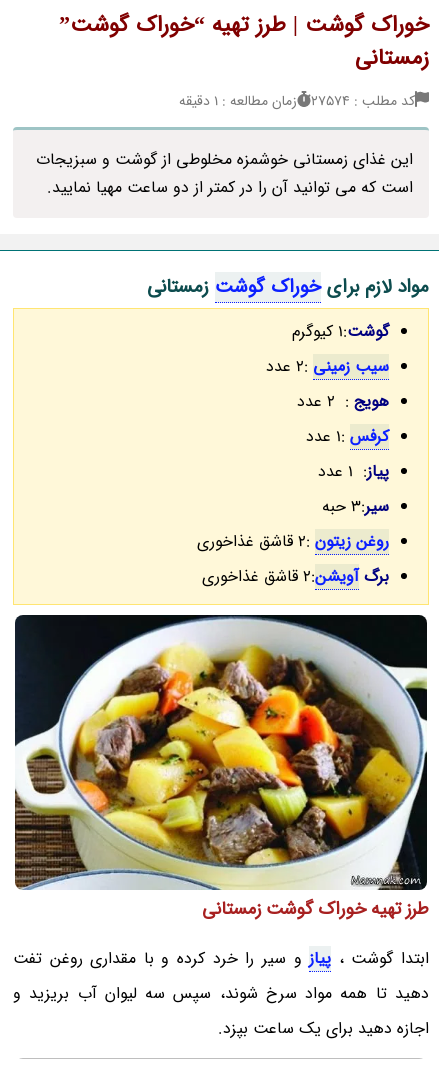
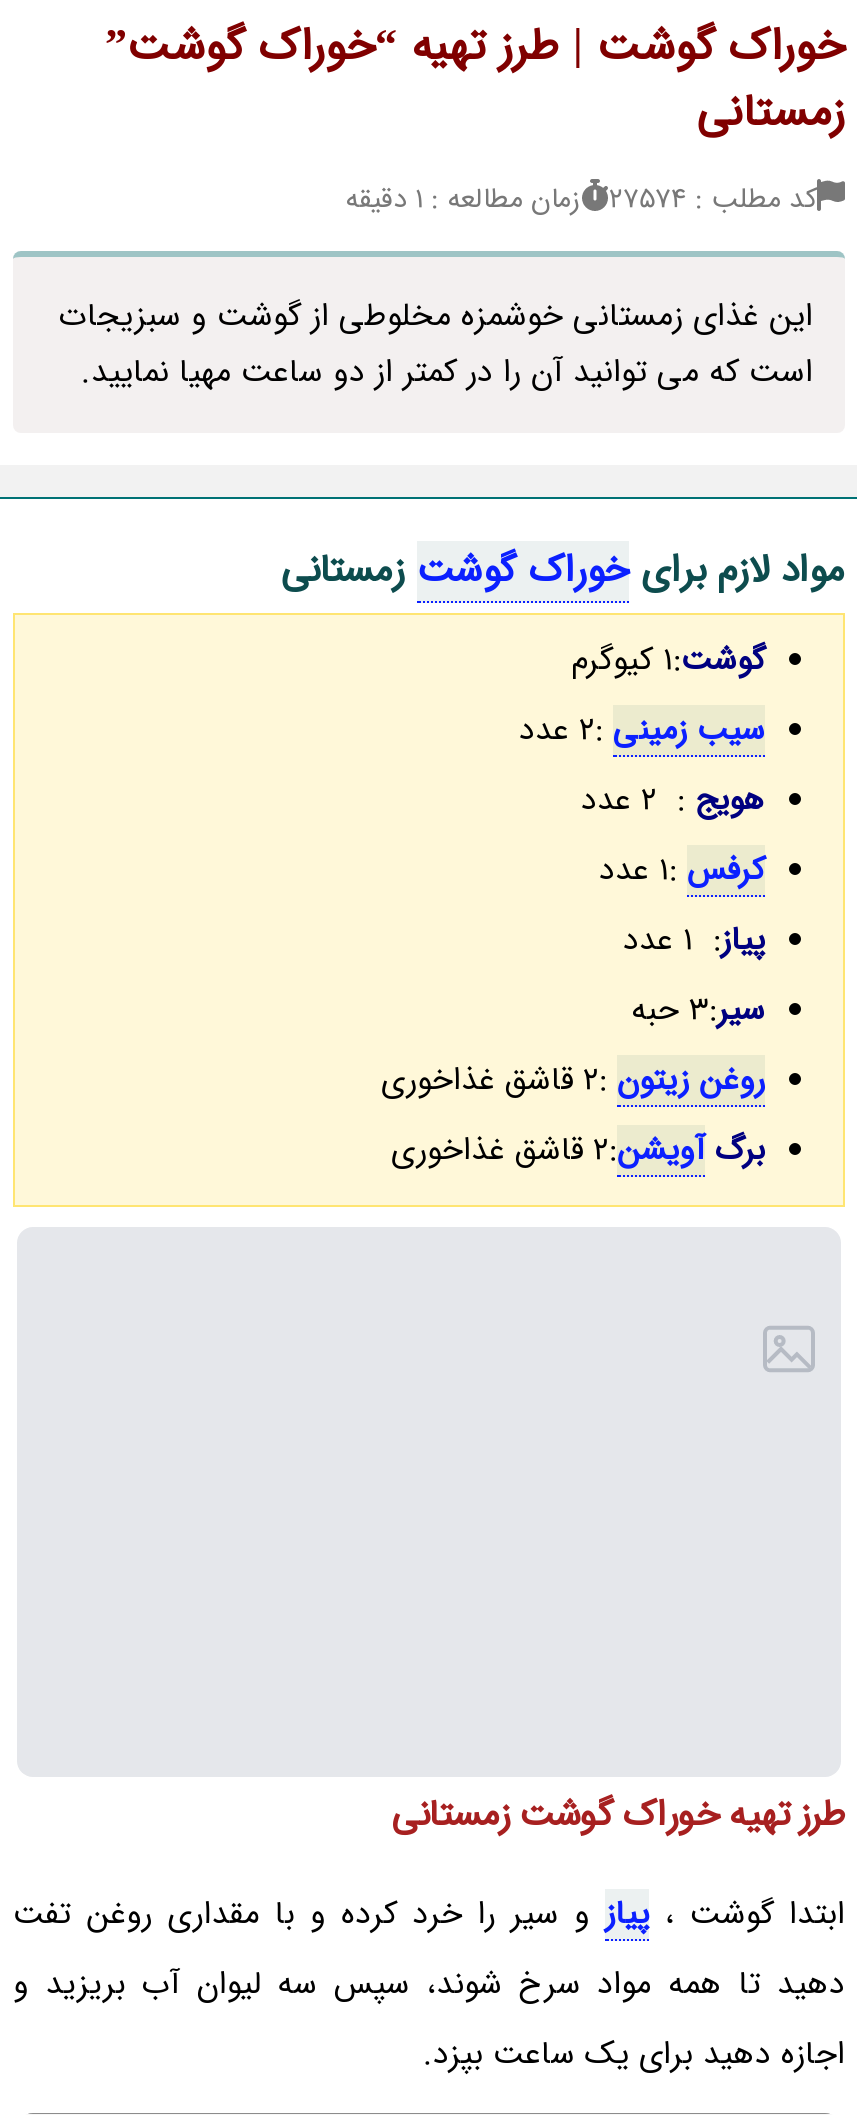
- [image]
